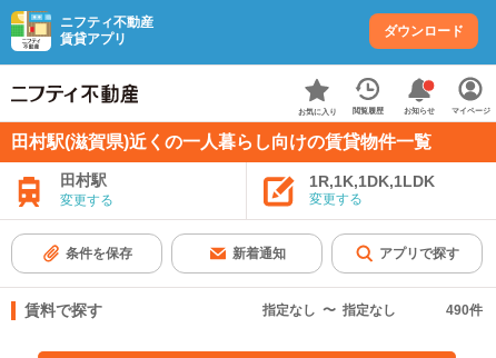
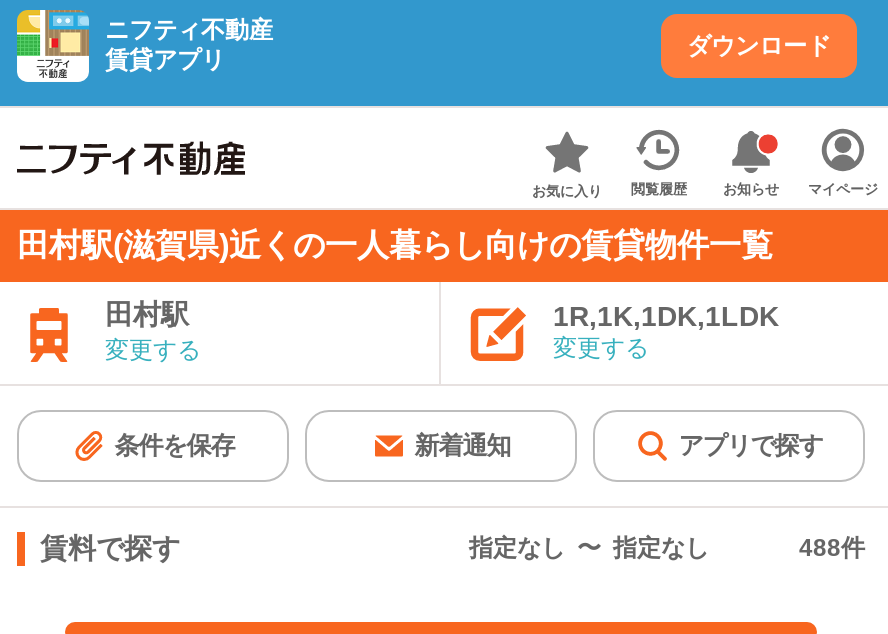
- 490件
+ 488件
